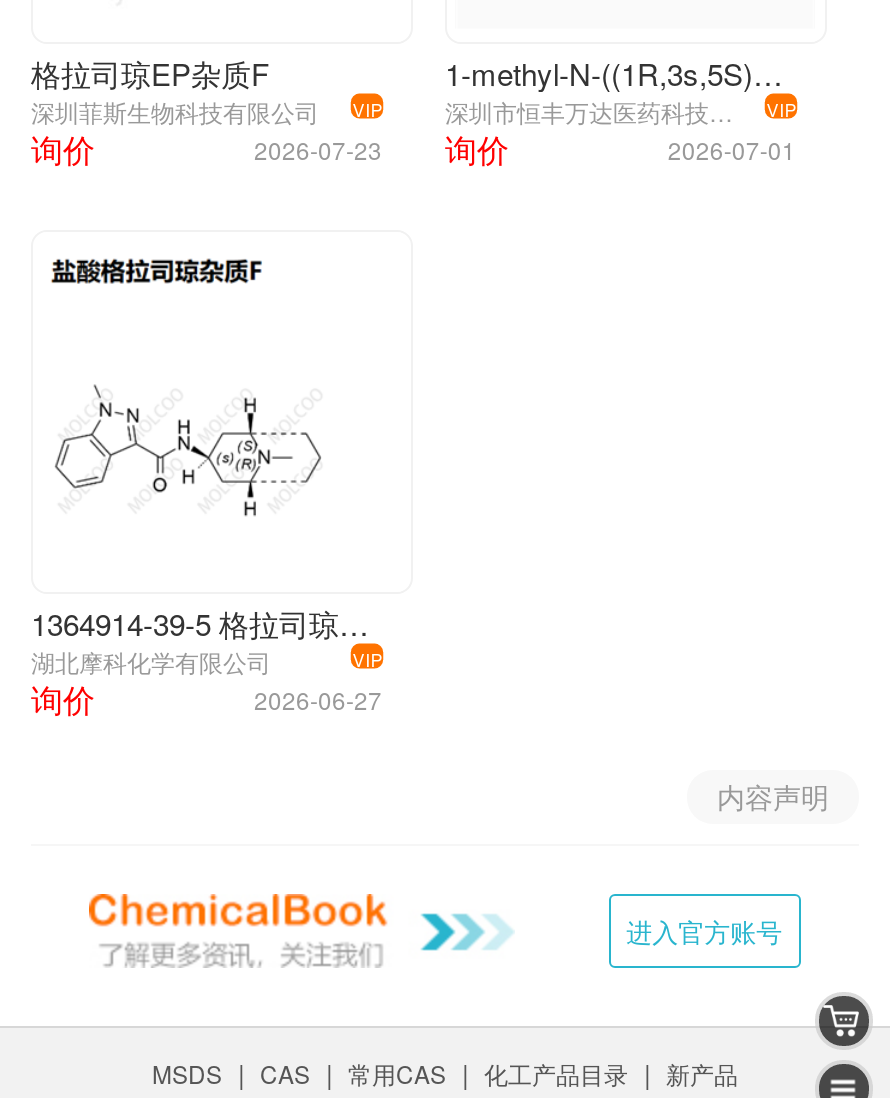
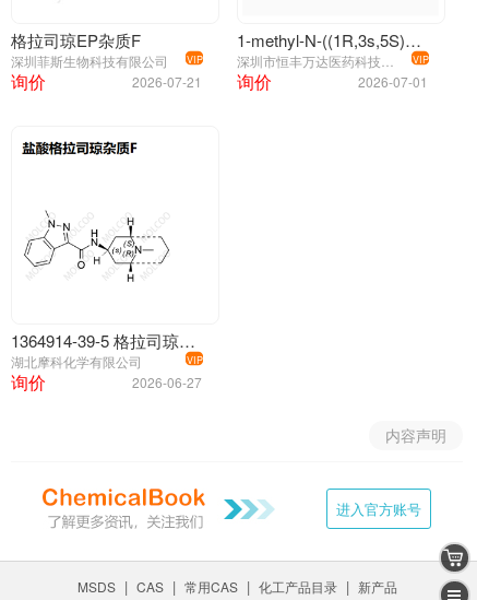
- 2026-07-23 询价
+ 2026-07-21 询价
